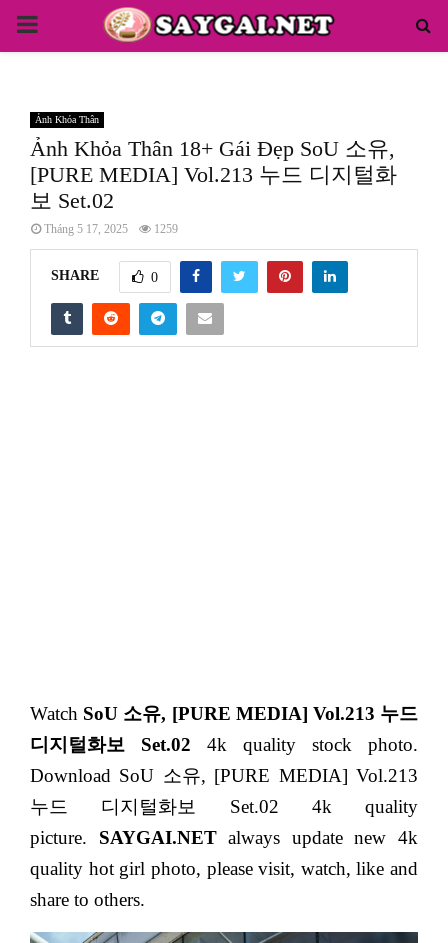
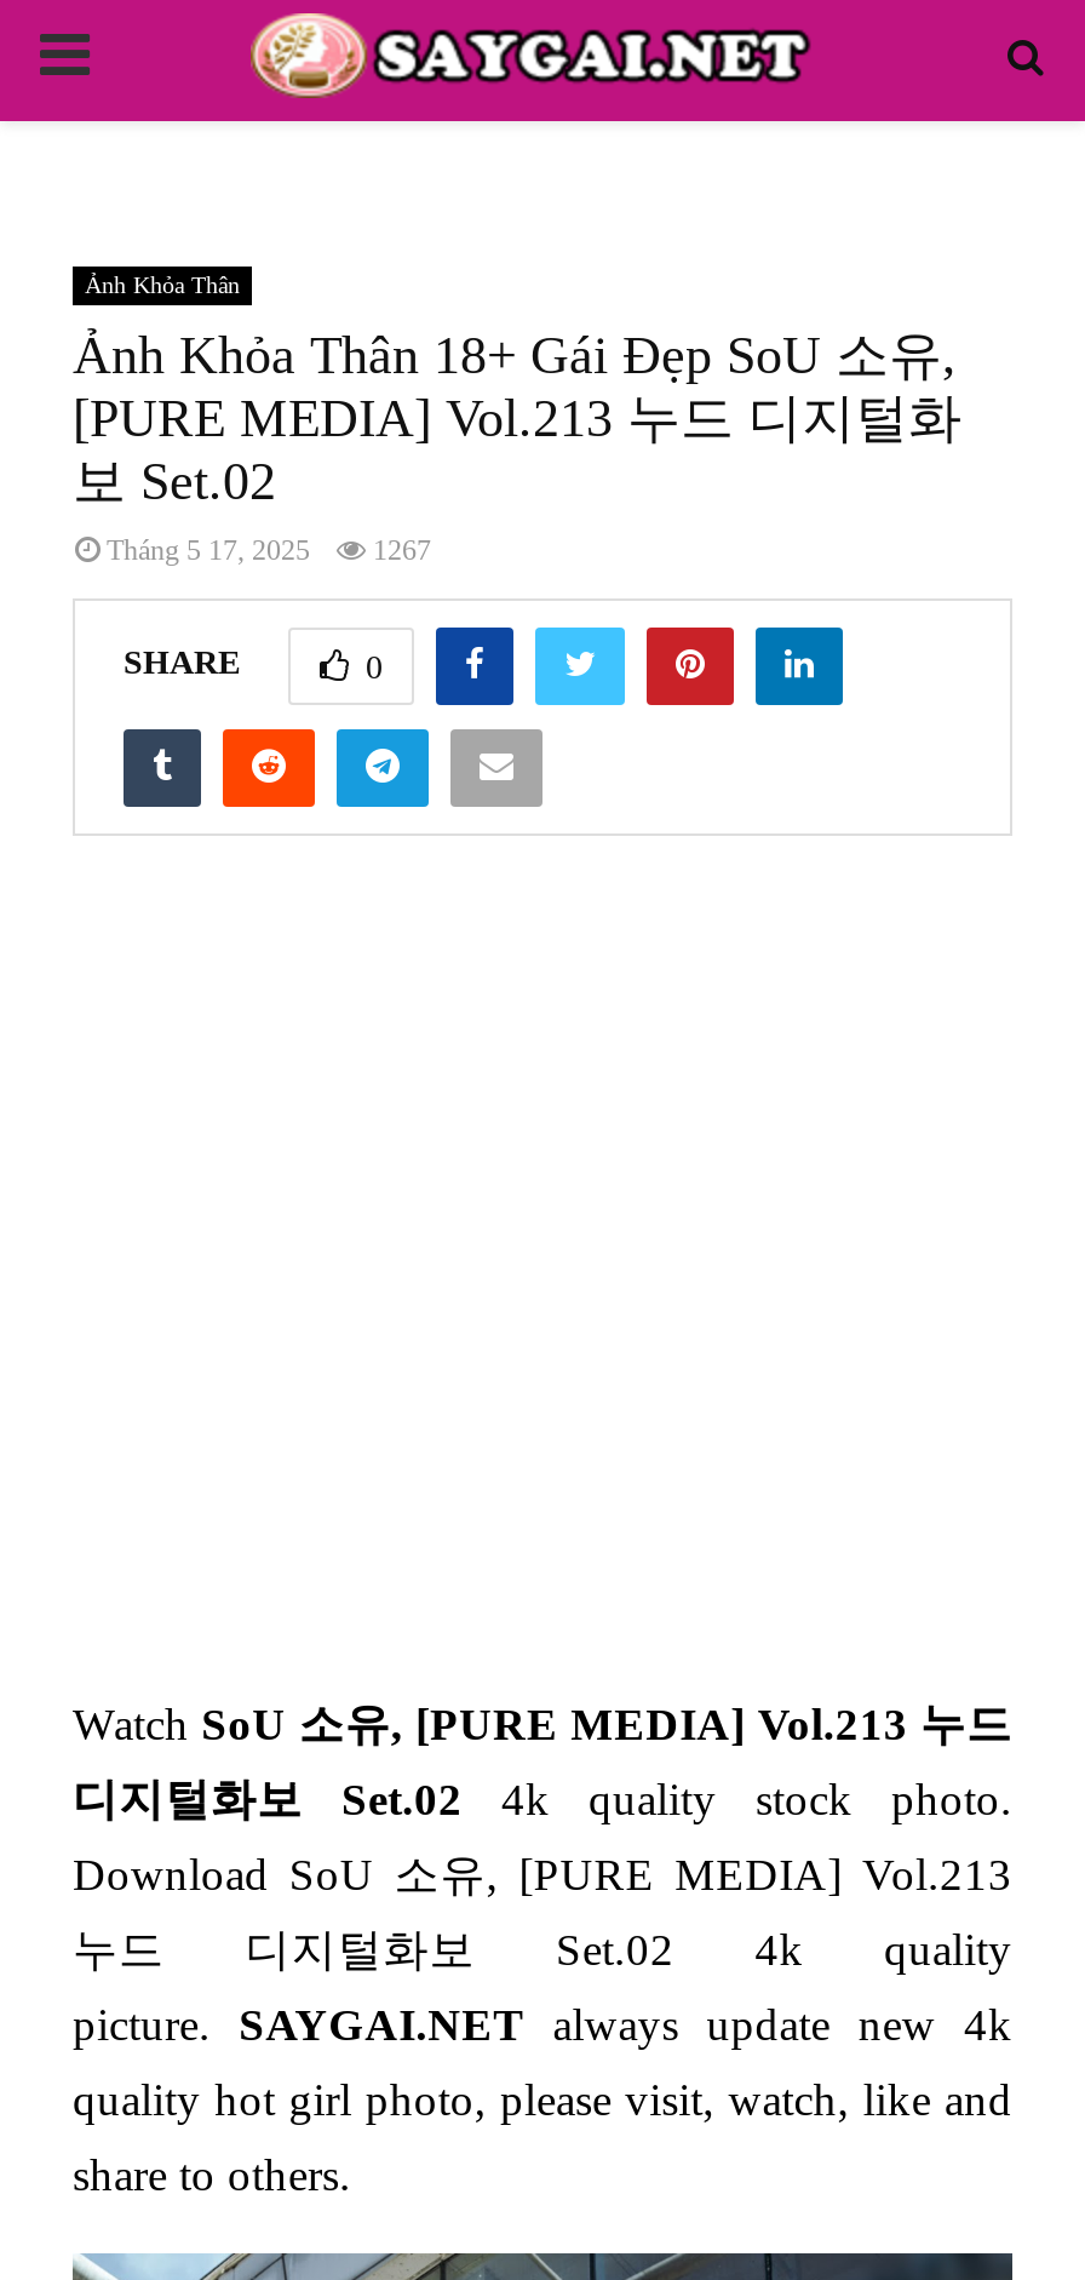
- Tháng 5 17, 2025 1259
+ Tháng 5 17, 2025 1267
